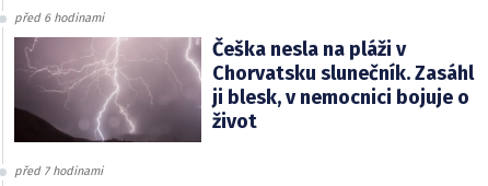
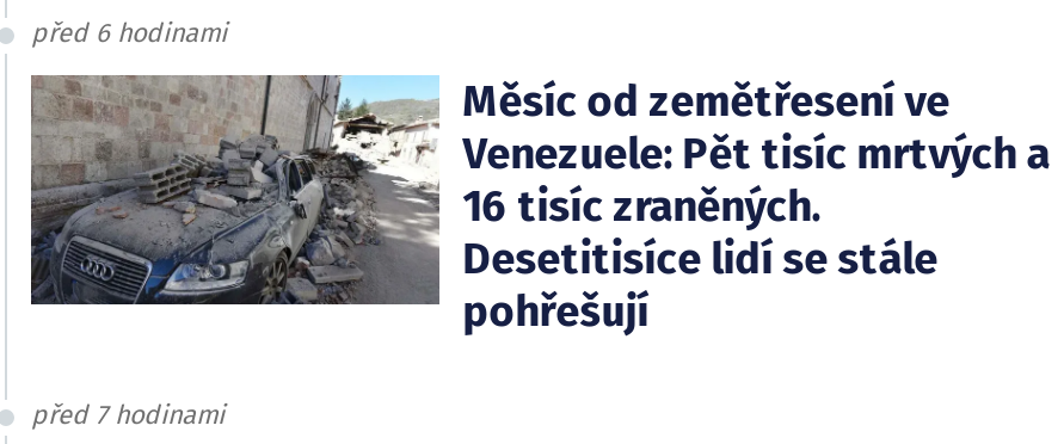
- [image]
- Češka nesla na pláži v
- Chorvatsku slunečník. Zasáhl
- ji blesk, v nemocnici bojuje o
- život
+ [image]
+ Měsíc od zemětřesení ve
+ Venezuele: Pět tisíc mrtvých a
+ 16 tisíc zraněných.
+ Desetitisíce lidí se stále
+ pohřešují
